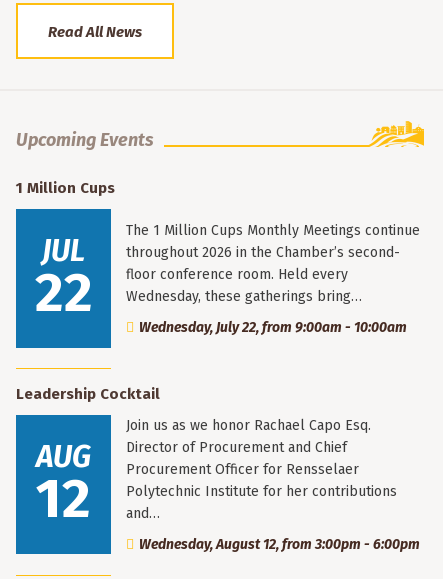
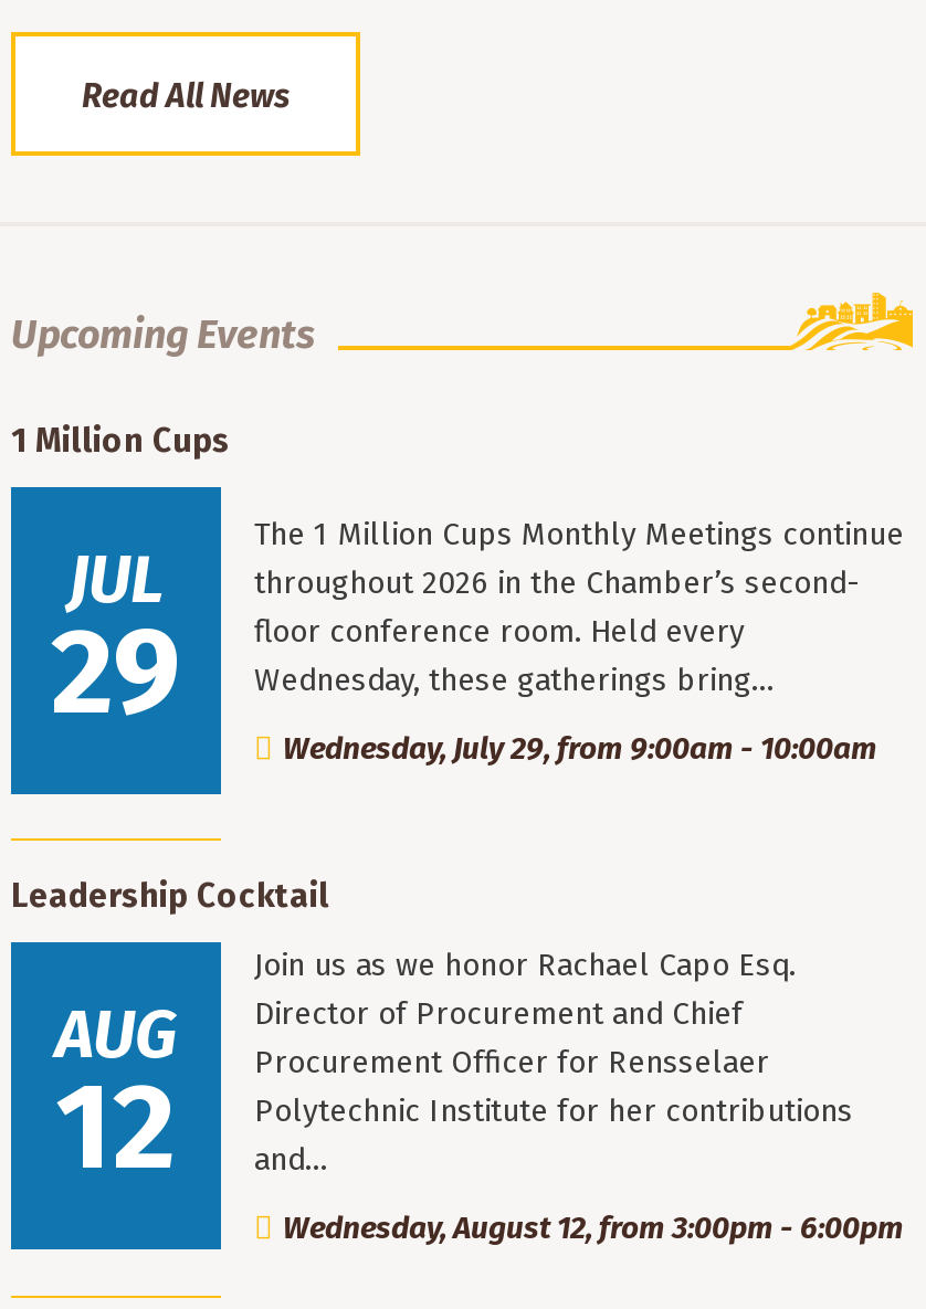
- 22 floor conference room. Held every Wednesday, these gatherings bring…
+ 29 floor conference room. Held every Wednesday, these gatherings bring…

- Wednesday, July 22, from 9:00am - 10:00am
+ Wednesday, July 29, from 9:00am - 10:00am
